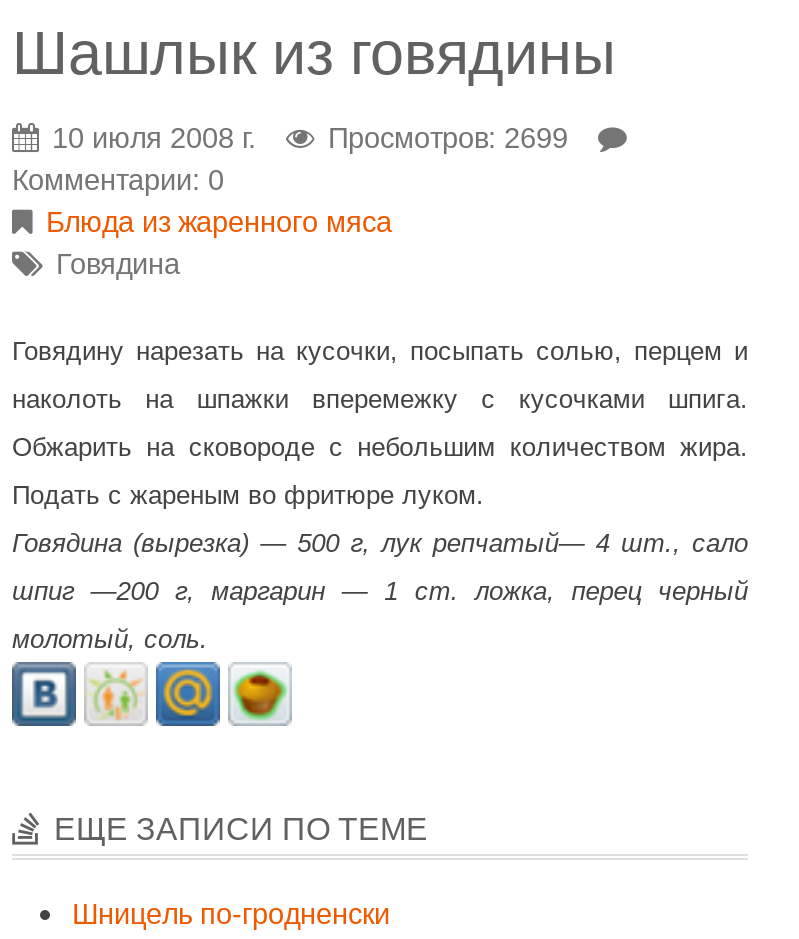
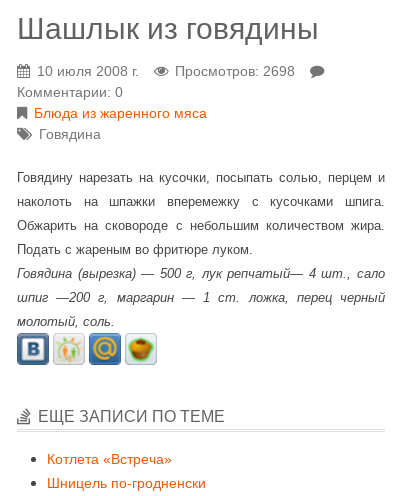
- Просмотров: 2699
+ Просмотров: 2698

+ Котлета «Встреча»
